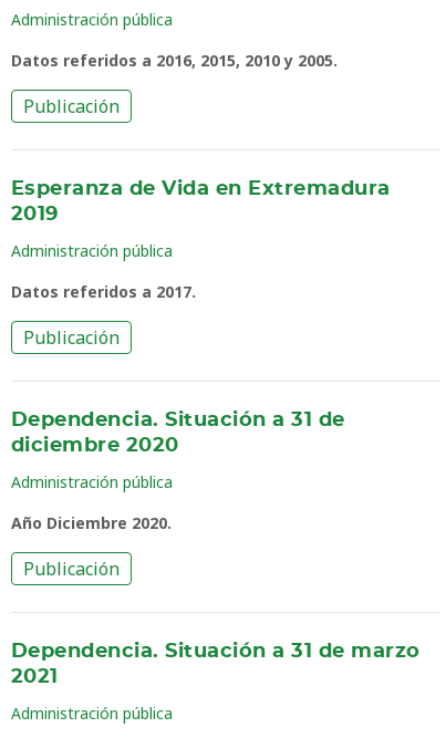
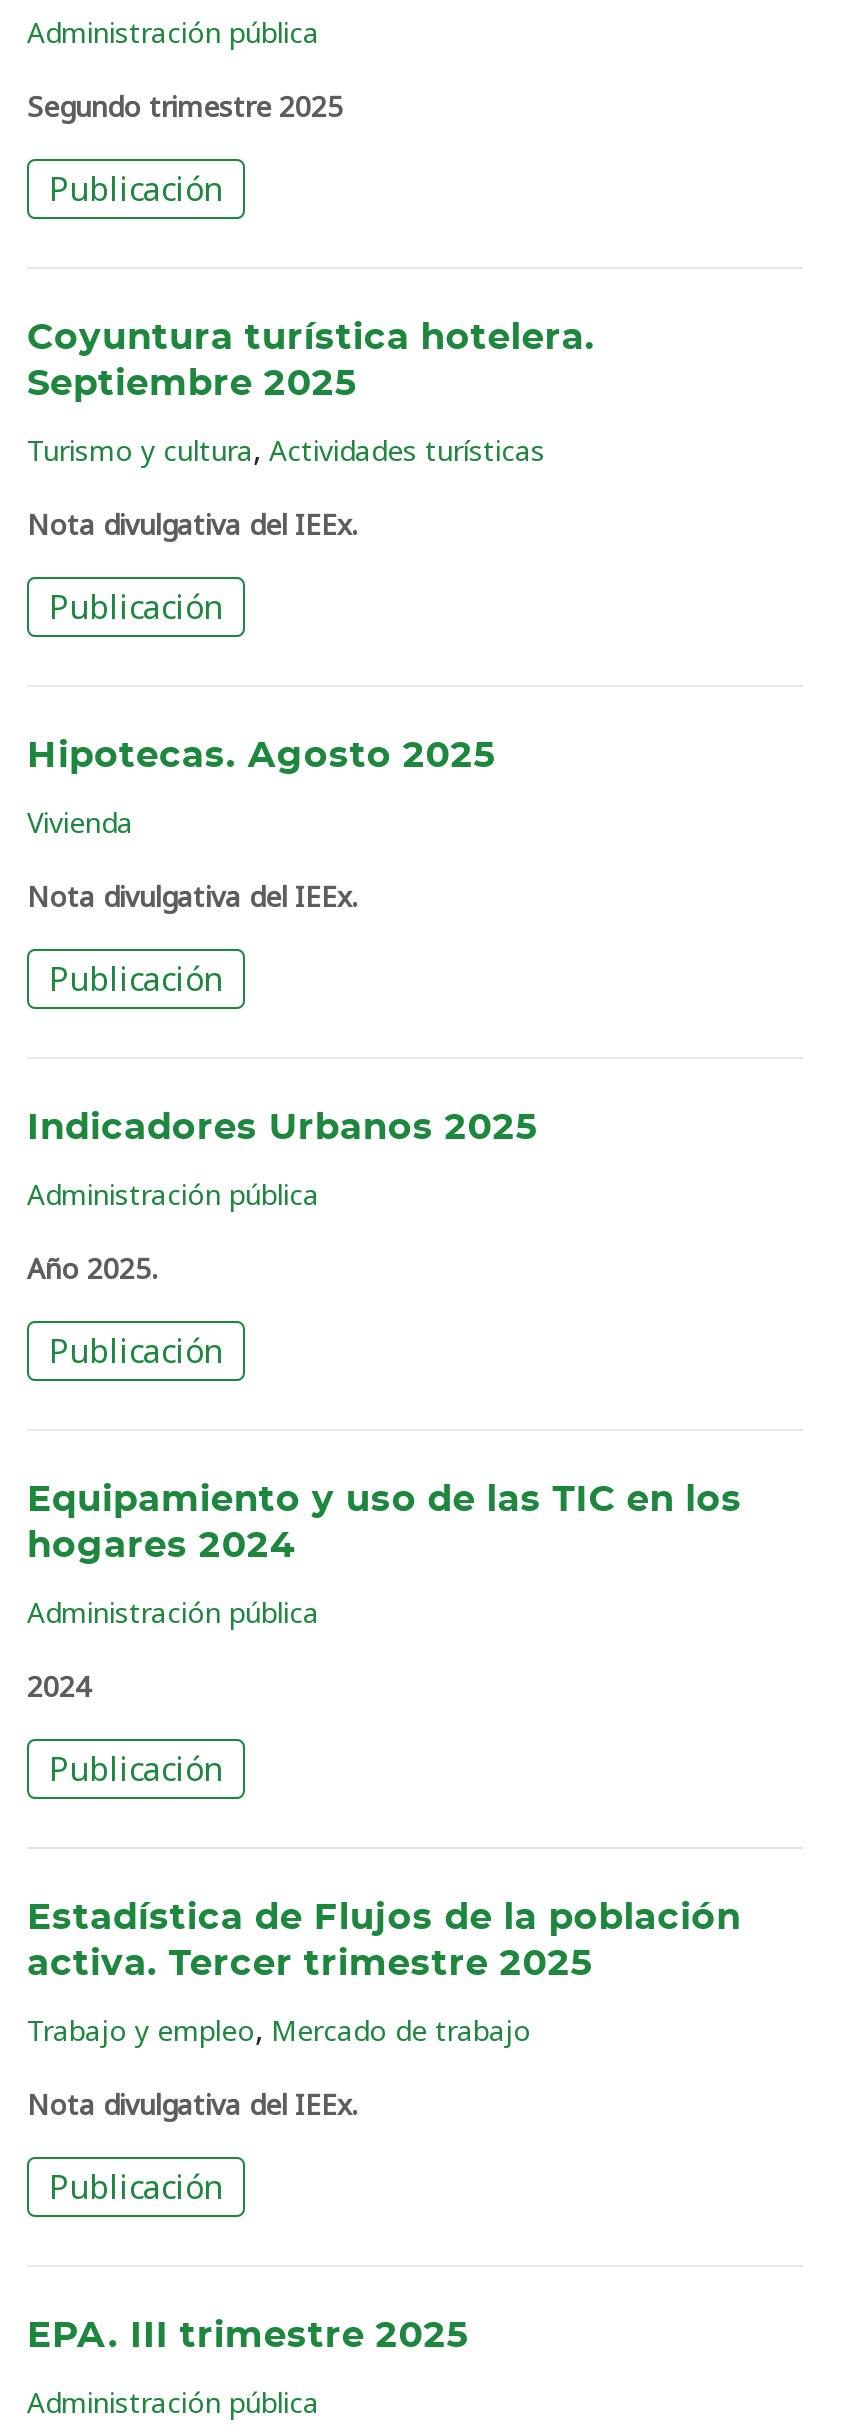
- Datos referidos a 2016, 2015, 2010 y 2005.
+ Segundo trimestre 2025

- Esperanza de Vida en Extremadura
- 2019
+ Coyuntura turística hotelera.
+ Septiembre 2025
+ Turismo y cultura, Actividades turísticas
+ Nota divulgativa del IEEx.
+ Publicación
+ Hipotecas. Agosto 2025
+ Vivienda
+ Nota divulgativa del IEEx.
+ Publicación
+ Indicadores Urbanos 2025

- Datos referidos a 2017.
+ Año 2025.

- Dependencia. Situación a 31 de
- diciembre 2020
+ Equipamiento y uso de las TIC en los
+ hogares 2024

- Año Diciembre 2020.
+ 2024

- Dependencia. Situación a 31 de marzo
- 2021
+ Estadística de Flujos de la población
+ activa. Tercer trimestre 2025
+ Trabajo y empleo, Mercado de trabajo
+ Nota divulgativa del IEEx.
+ Publicación
+ EPA. III trimestre 2025
